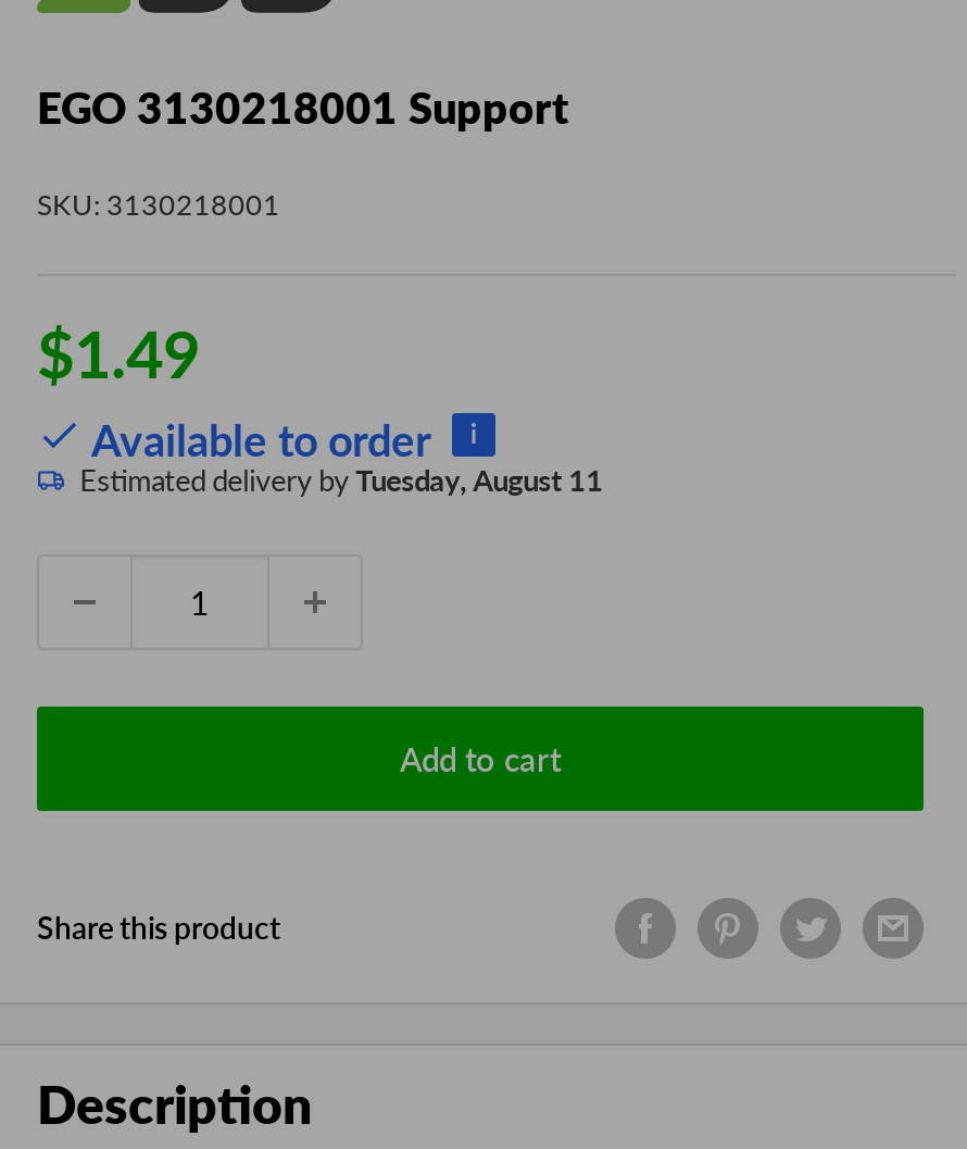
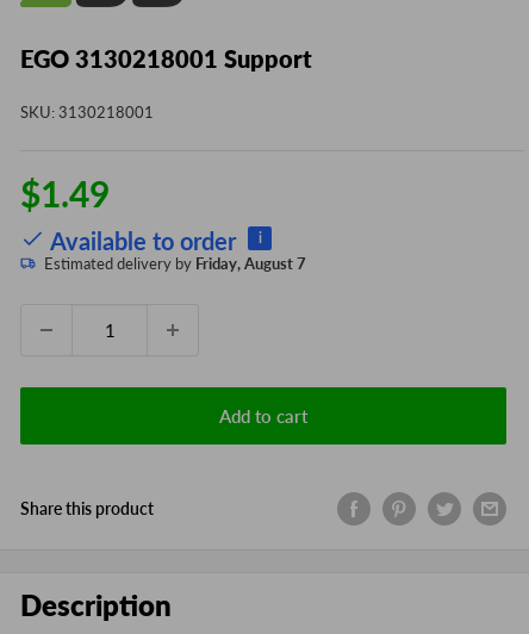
- Estimated delivery by Tuesday, August 11
+ Estimated delivery by Friday, August 7
